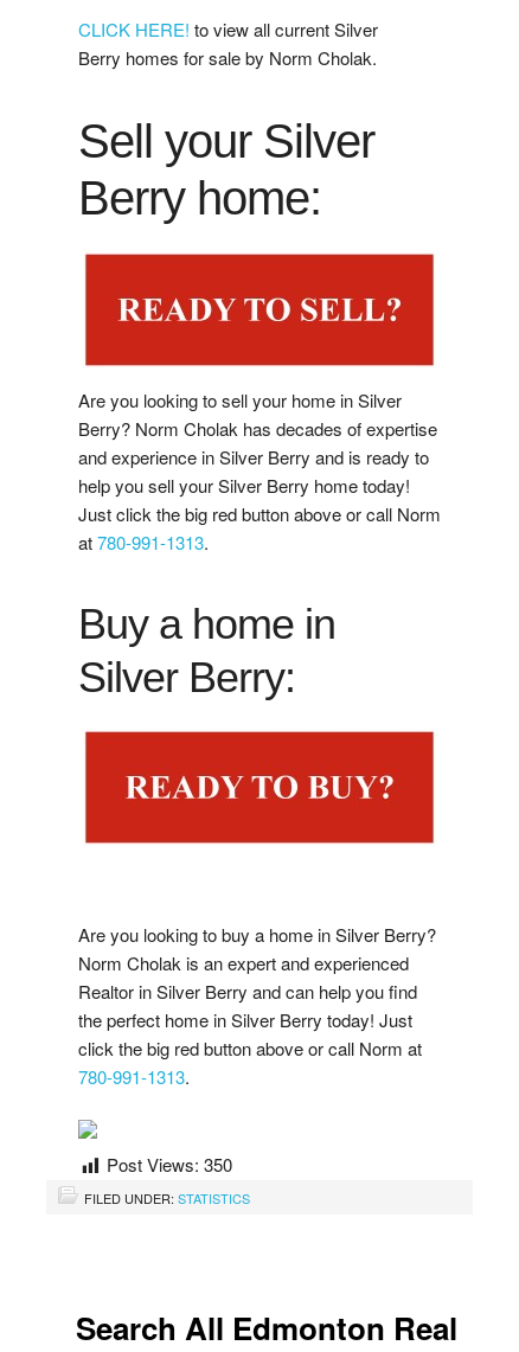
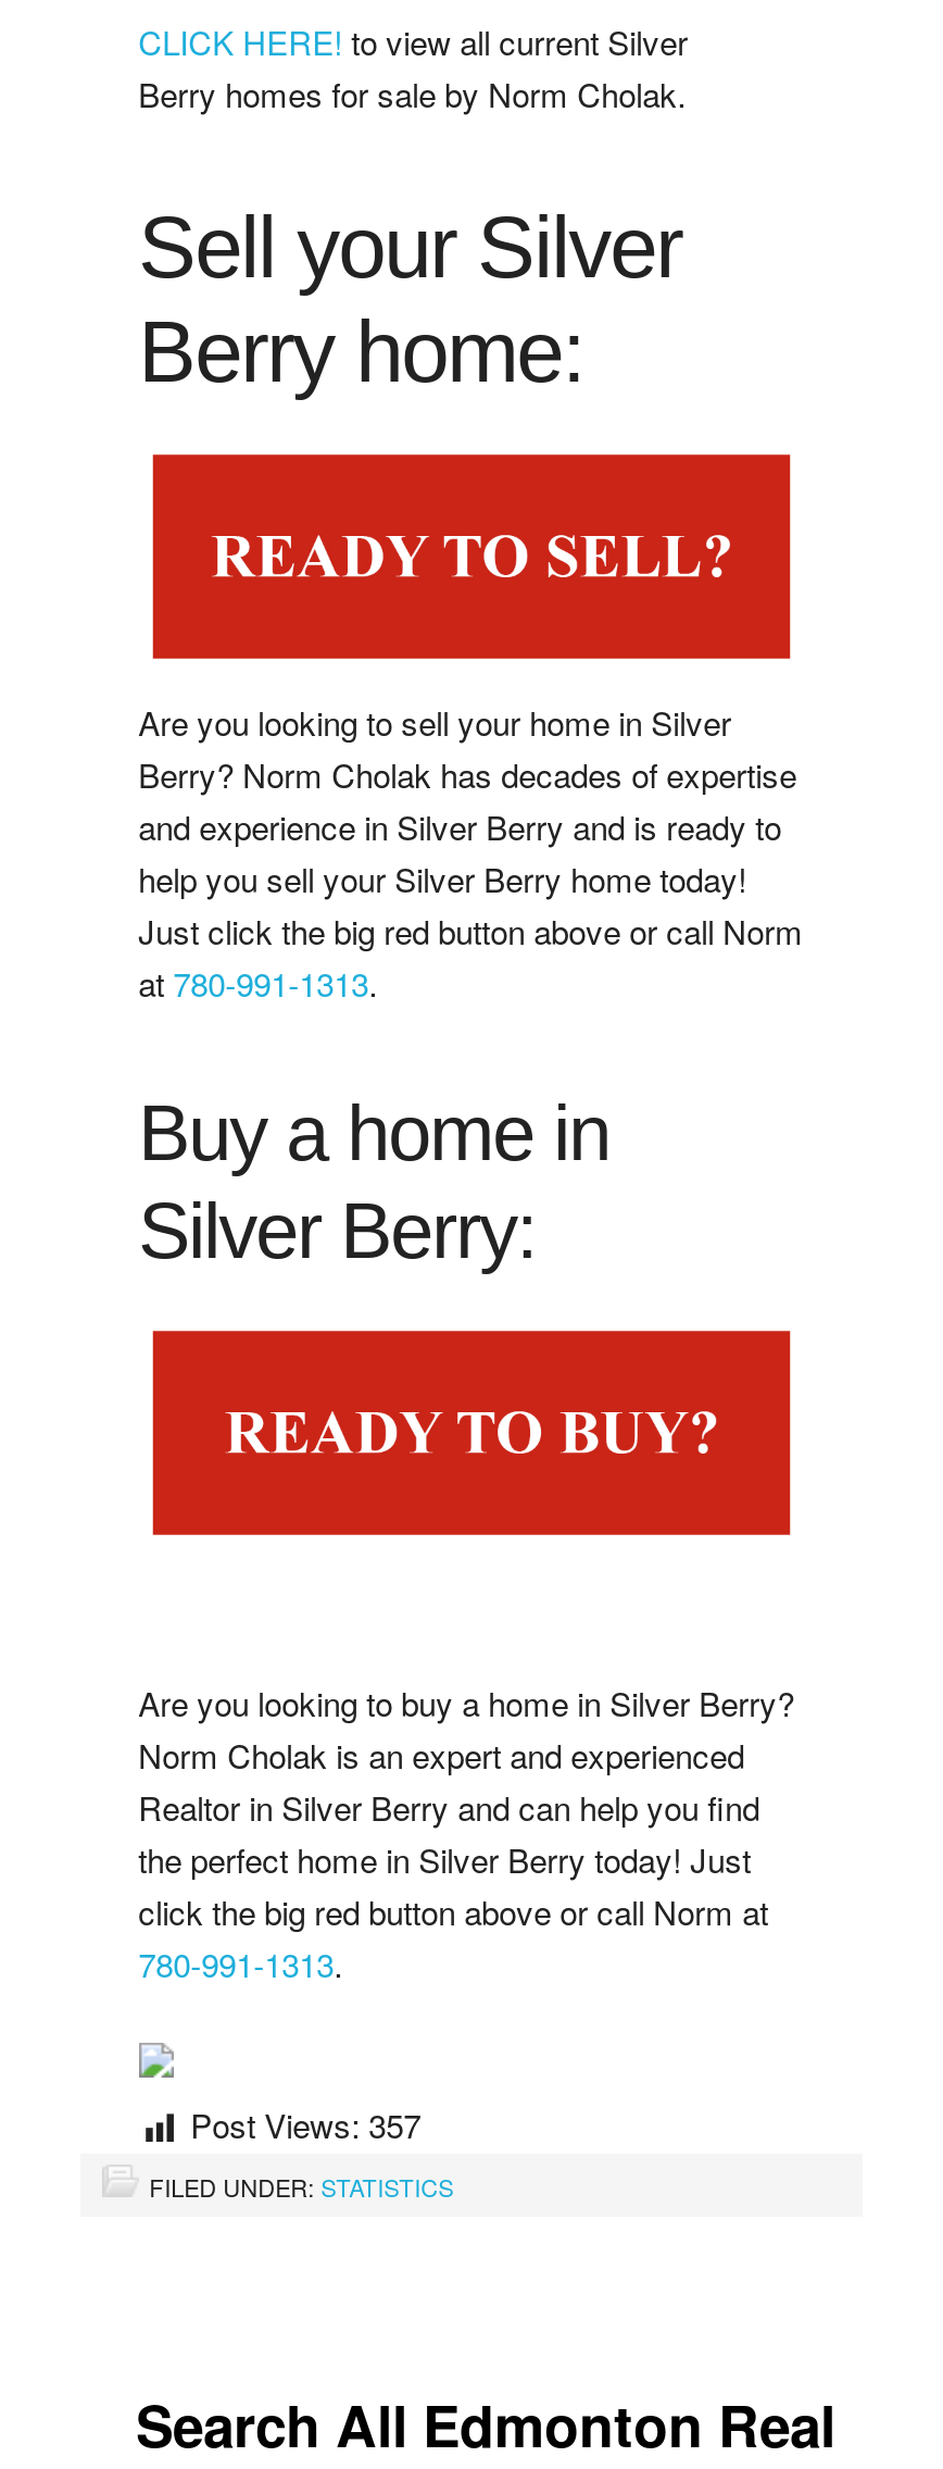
- Post Views: 350
+ Post Views: 357
